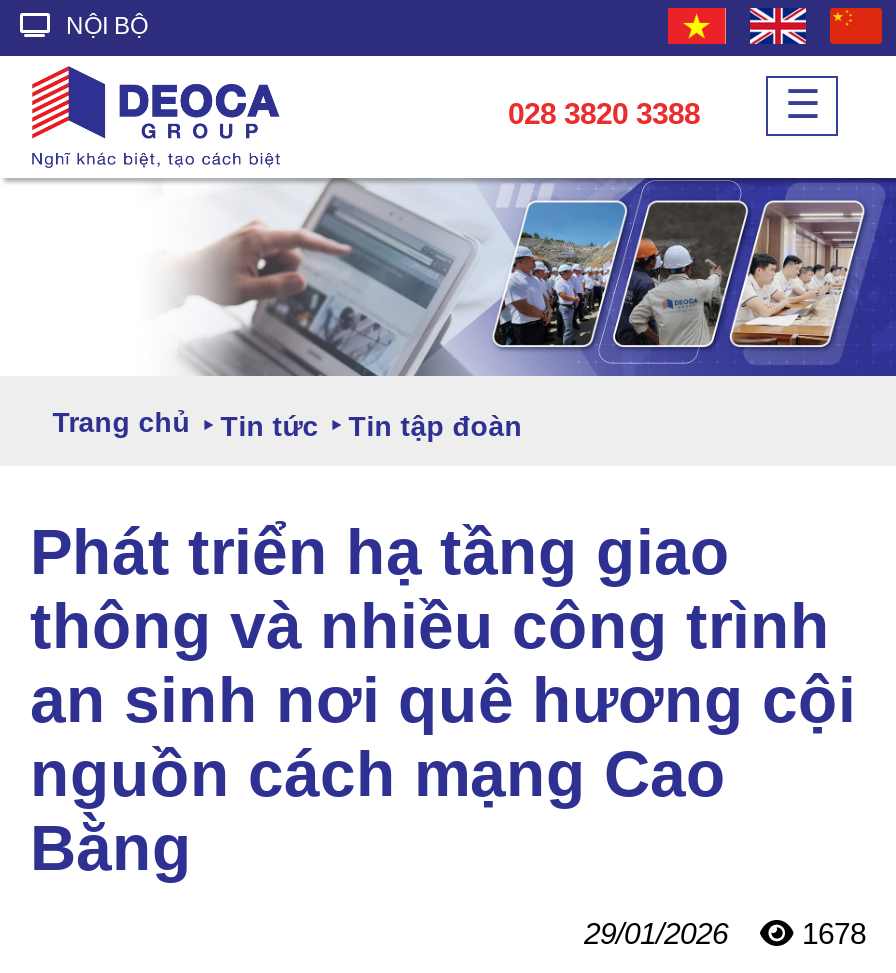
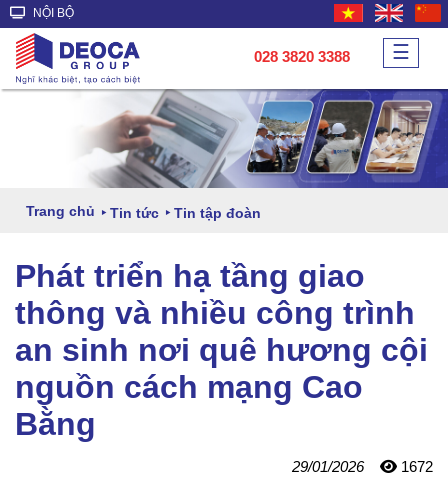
- 29/01/2026 1678
+ 29/01/2026 1672
